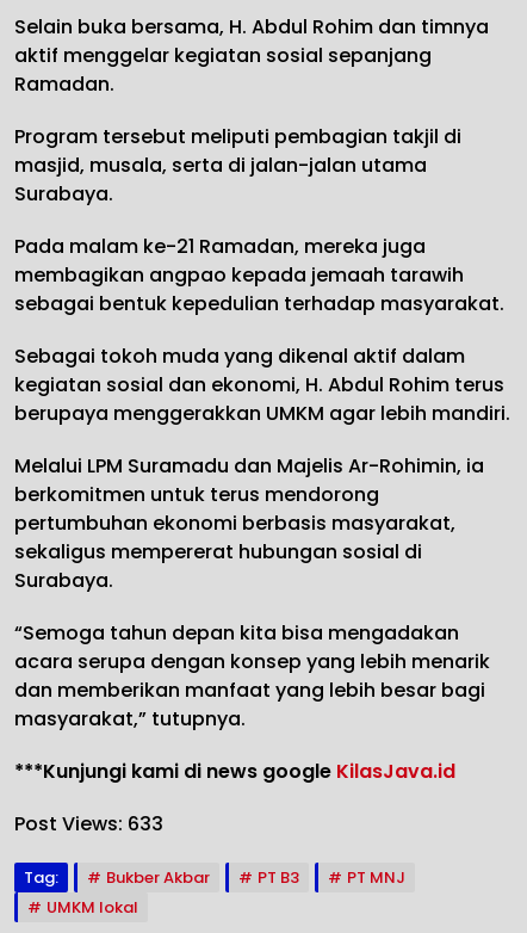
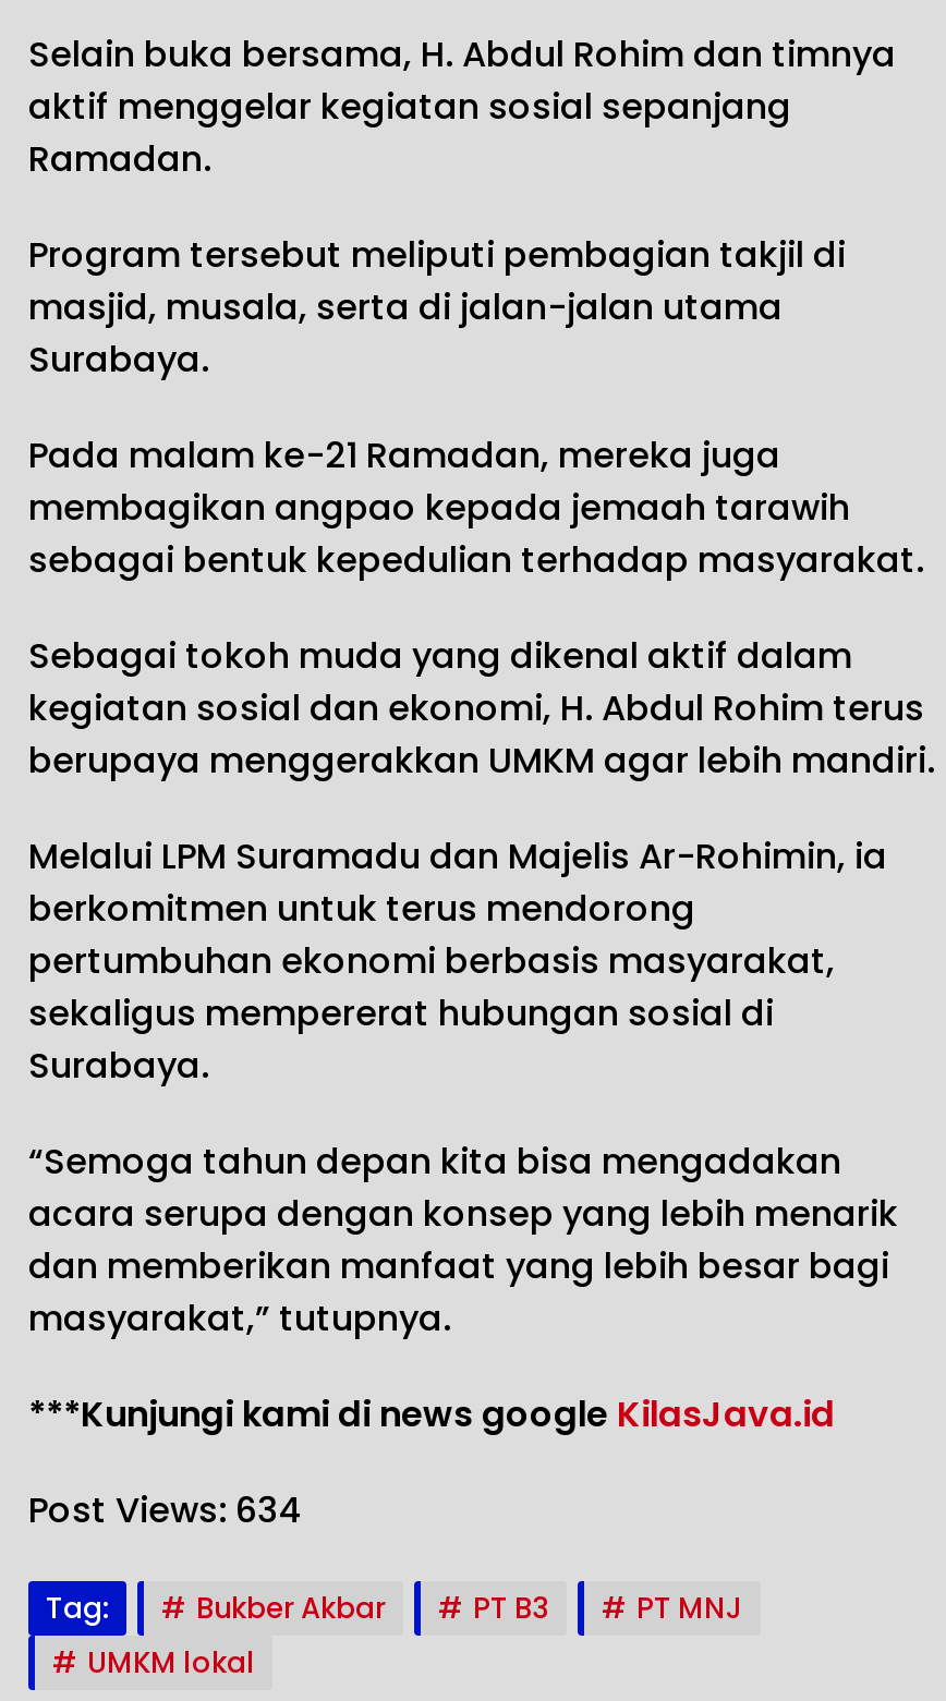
- Post Views: 633
+ Post Views: 634
